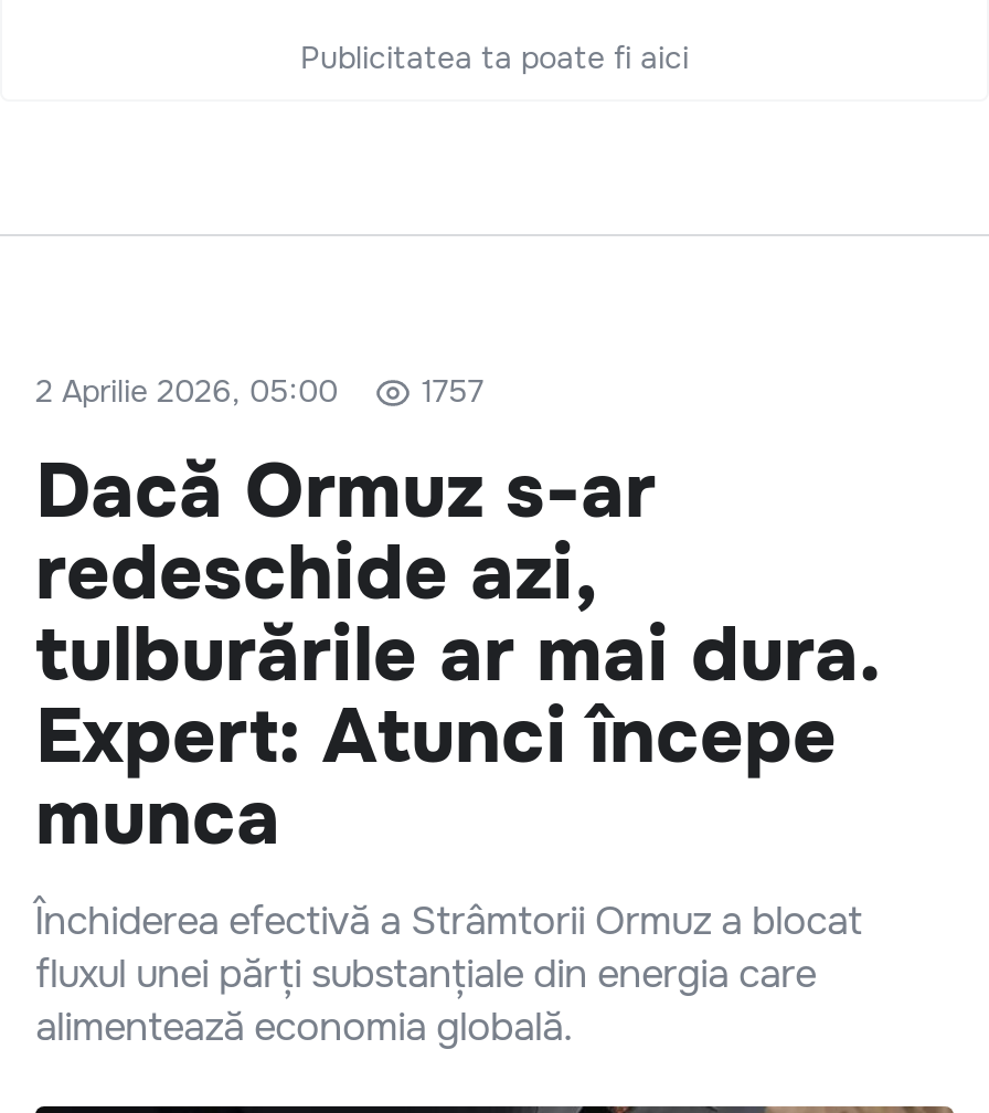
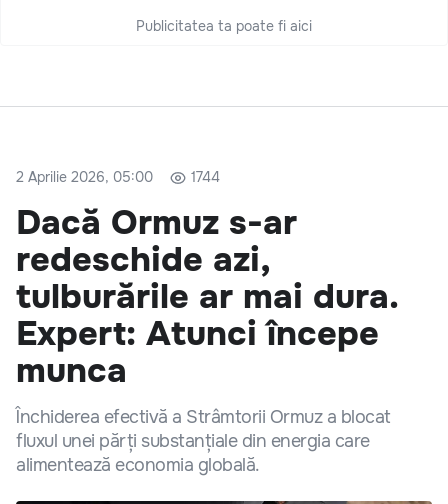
- 1757
+ 1744
